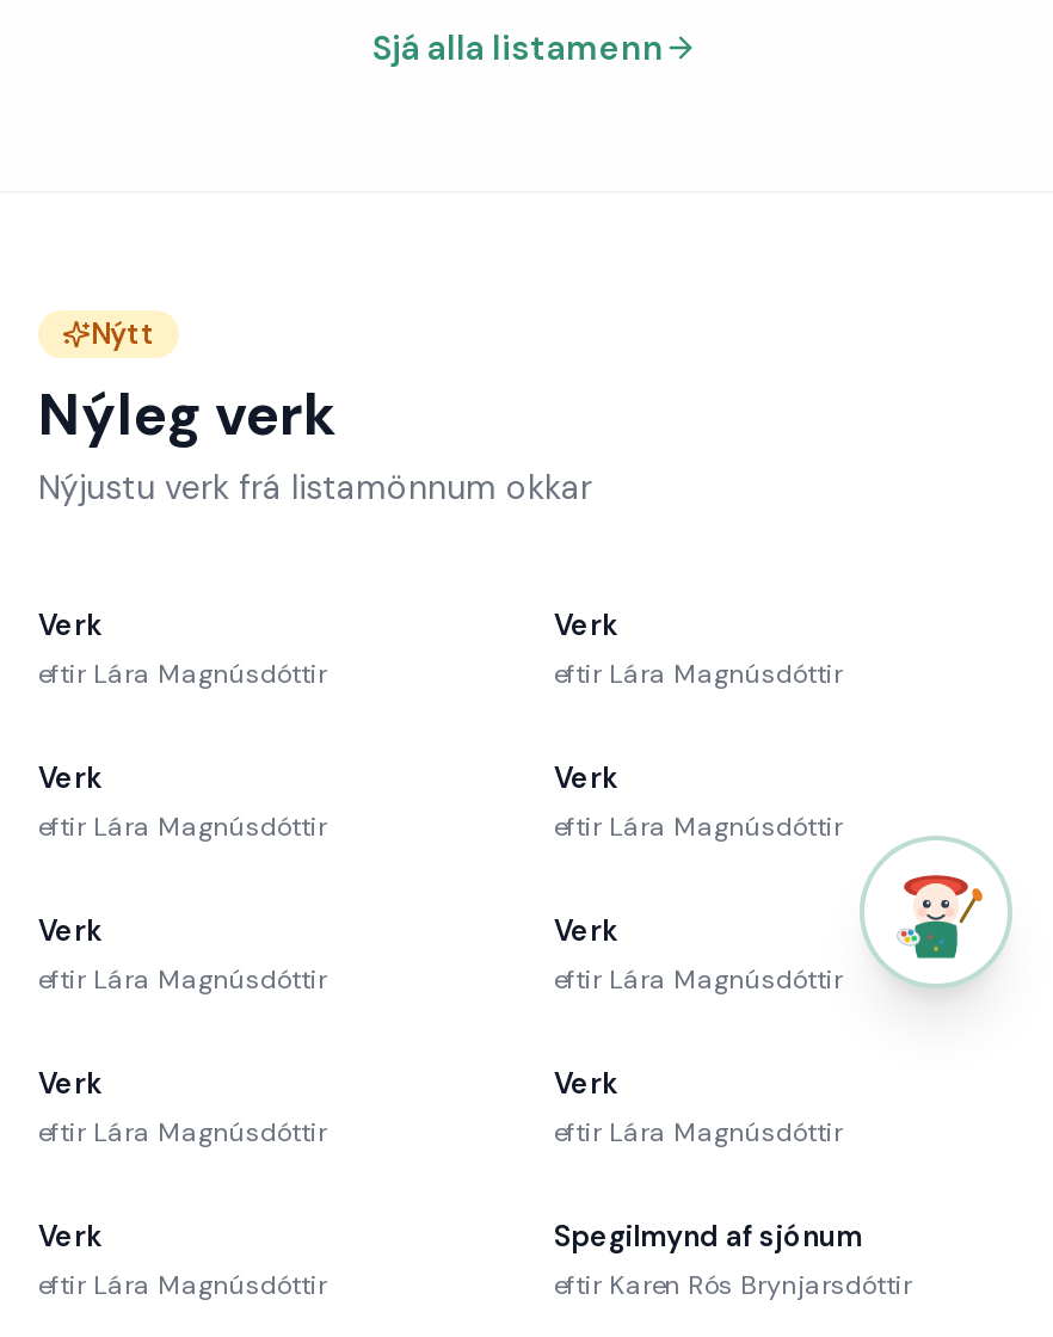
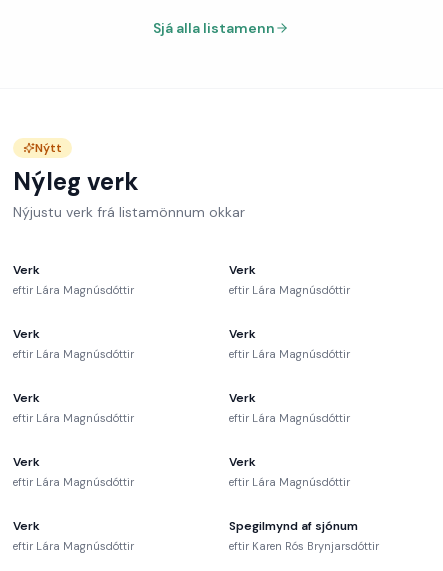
- [image]
